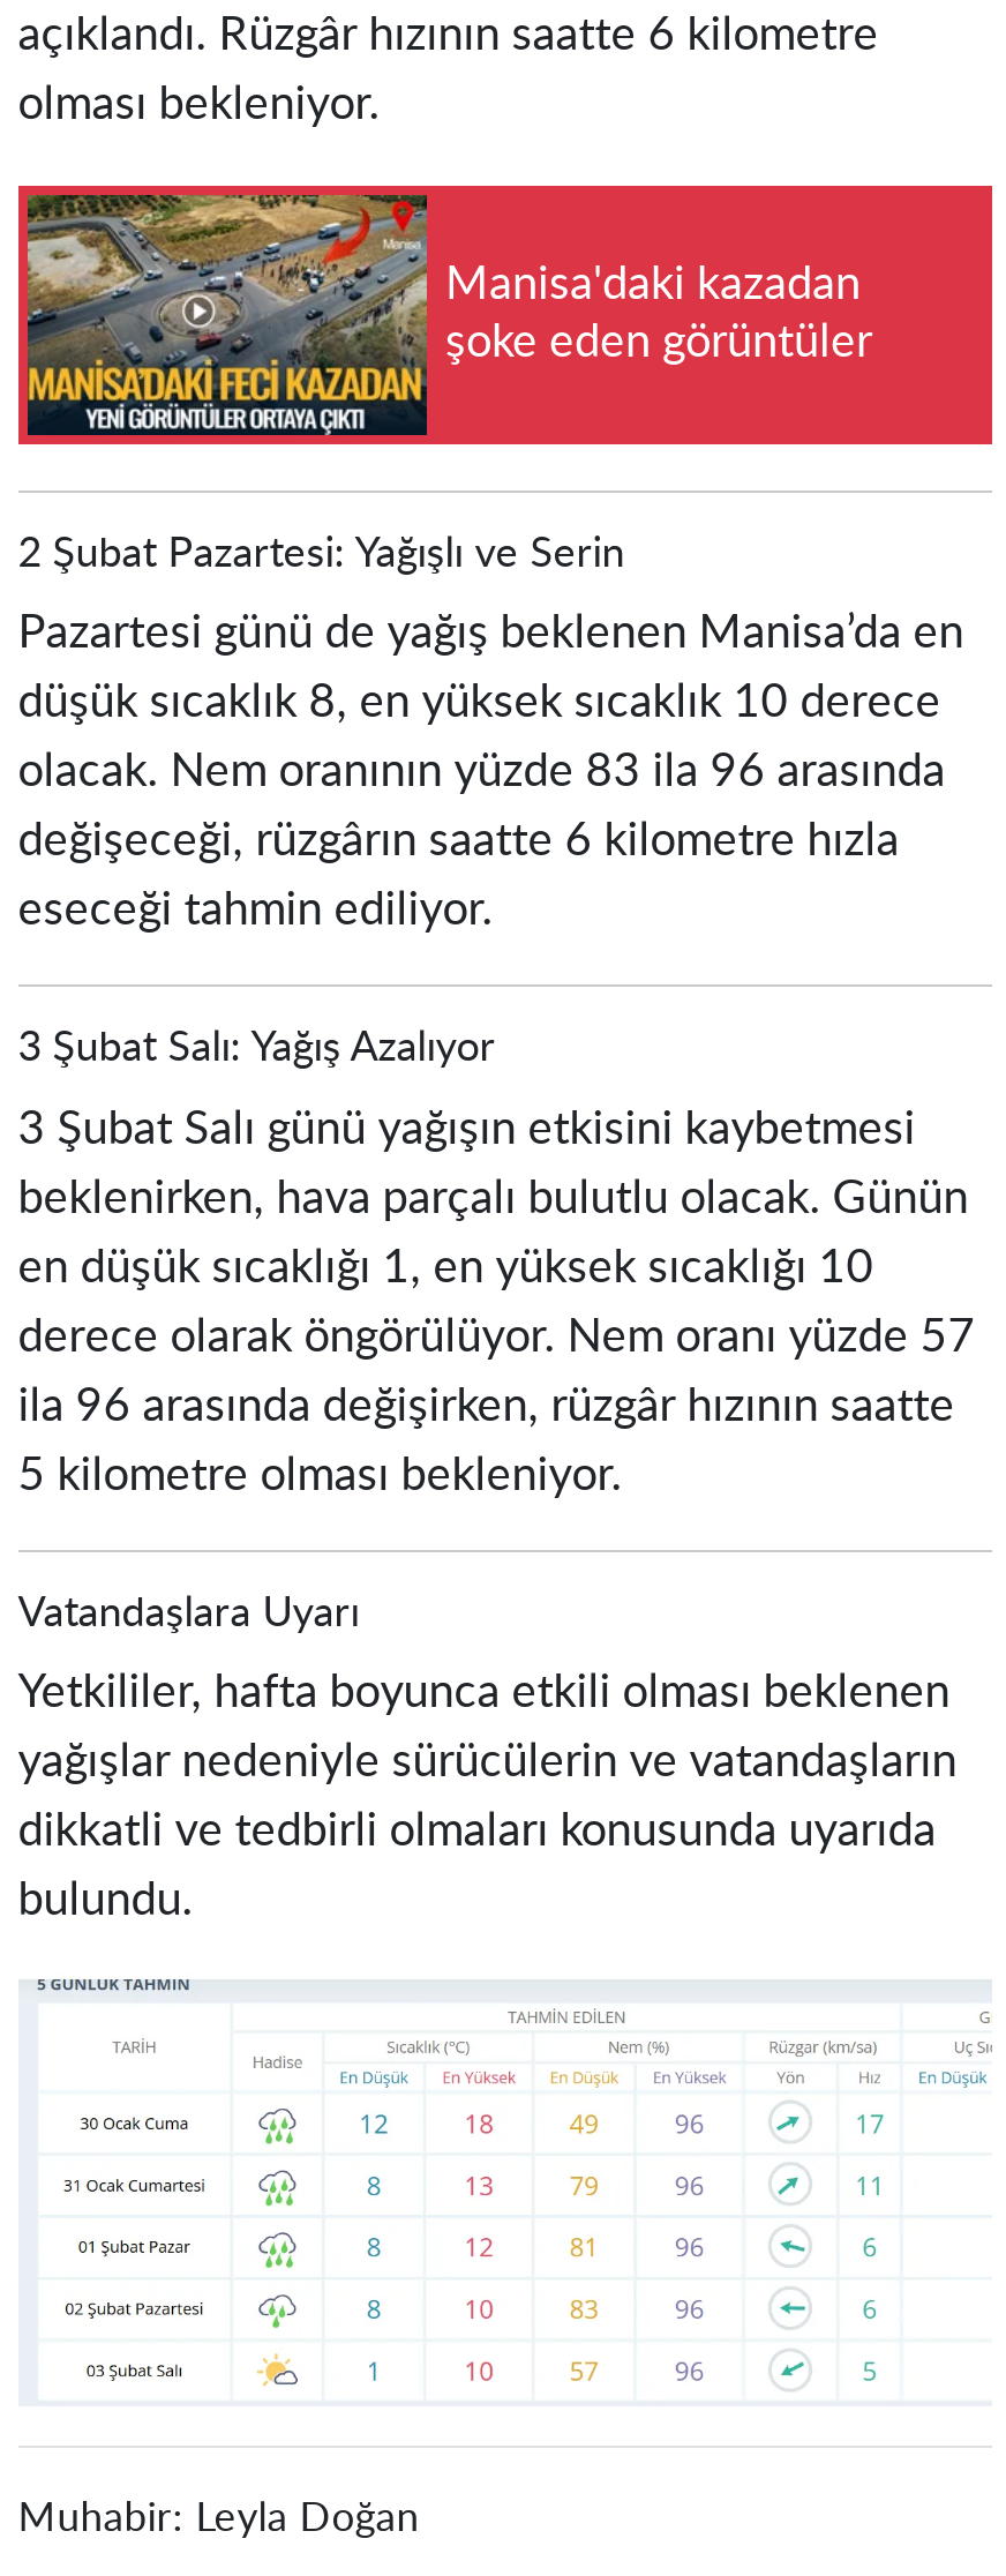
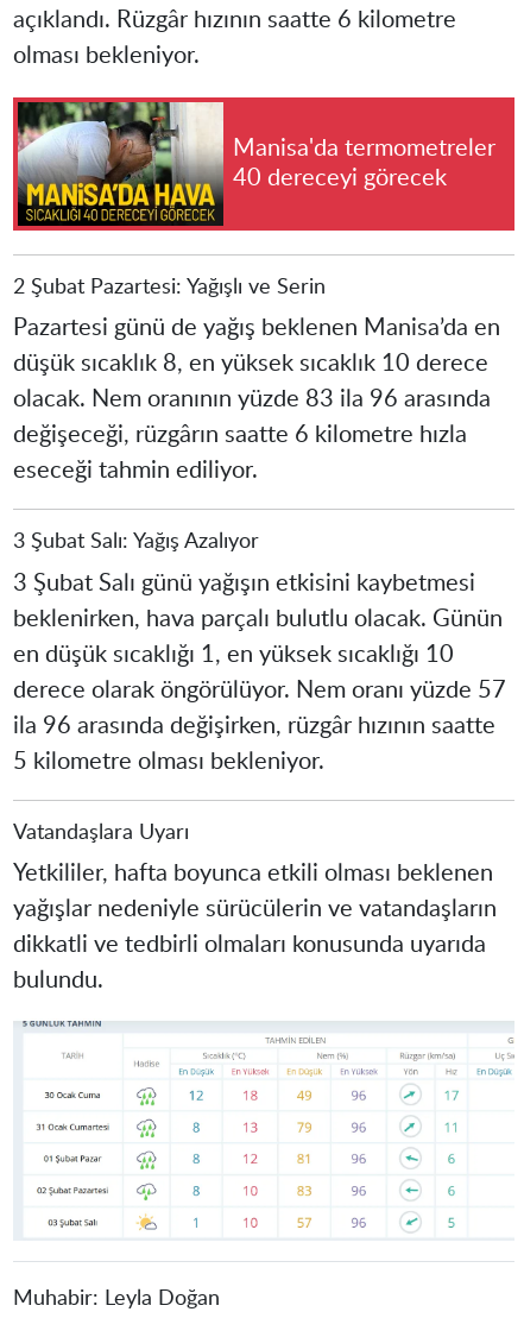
- [image]
- Manisa'daki kazadan
- şoke eden görüntüler
+ [image]
+ Manisa'da termometreler
+ 40 dereceyi görecek
